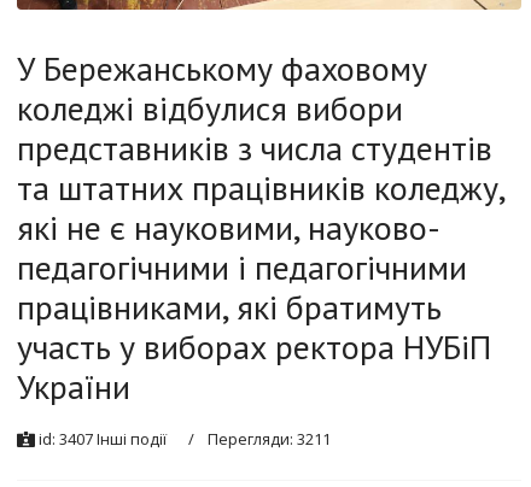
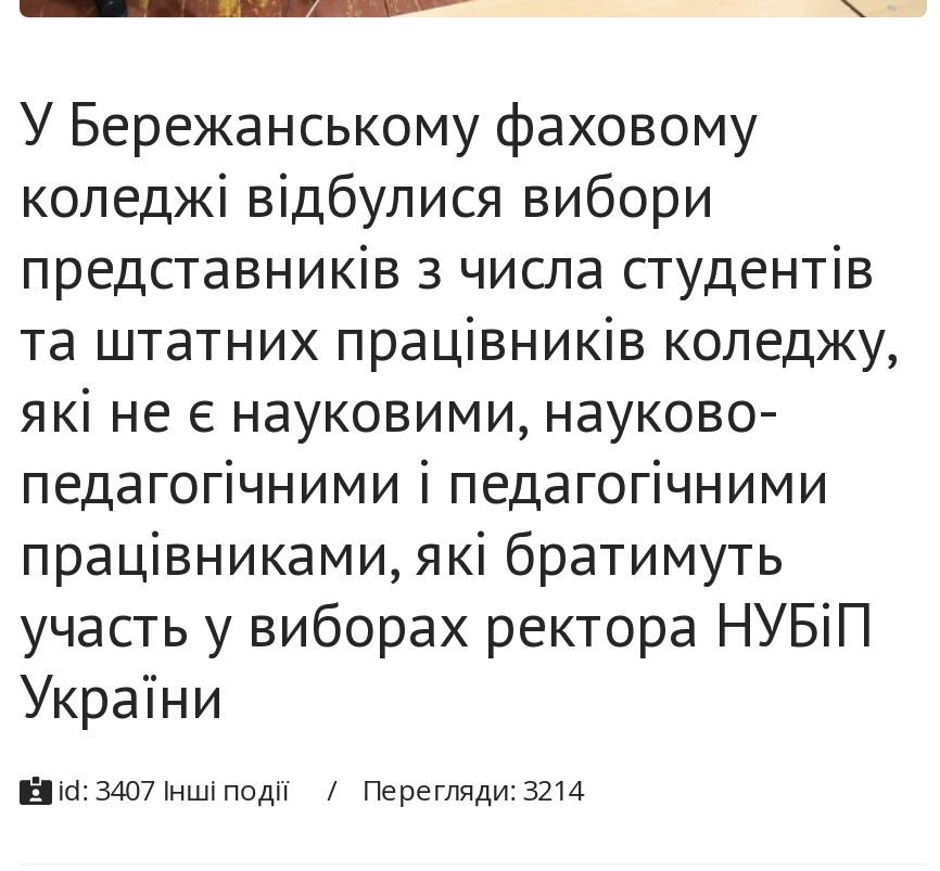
- id: 3407 Інші події Перегляди: 3211
+ id: 3407 Інші події Перегляди: 3214
